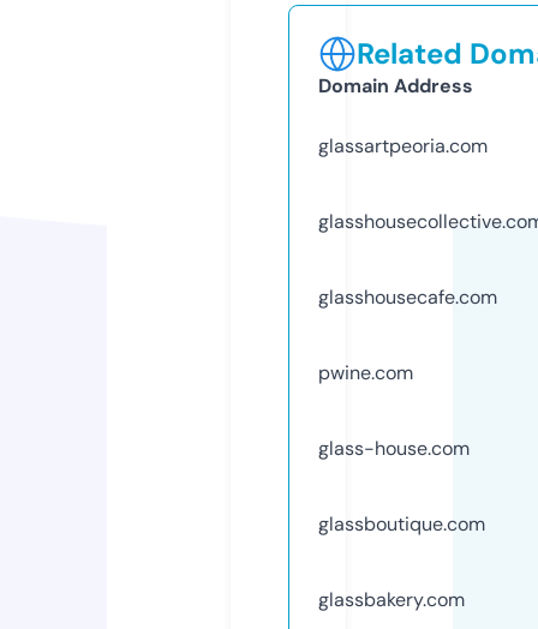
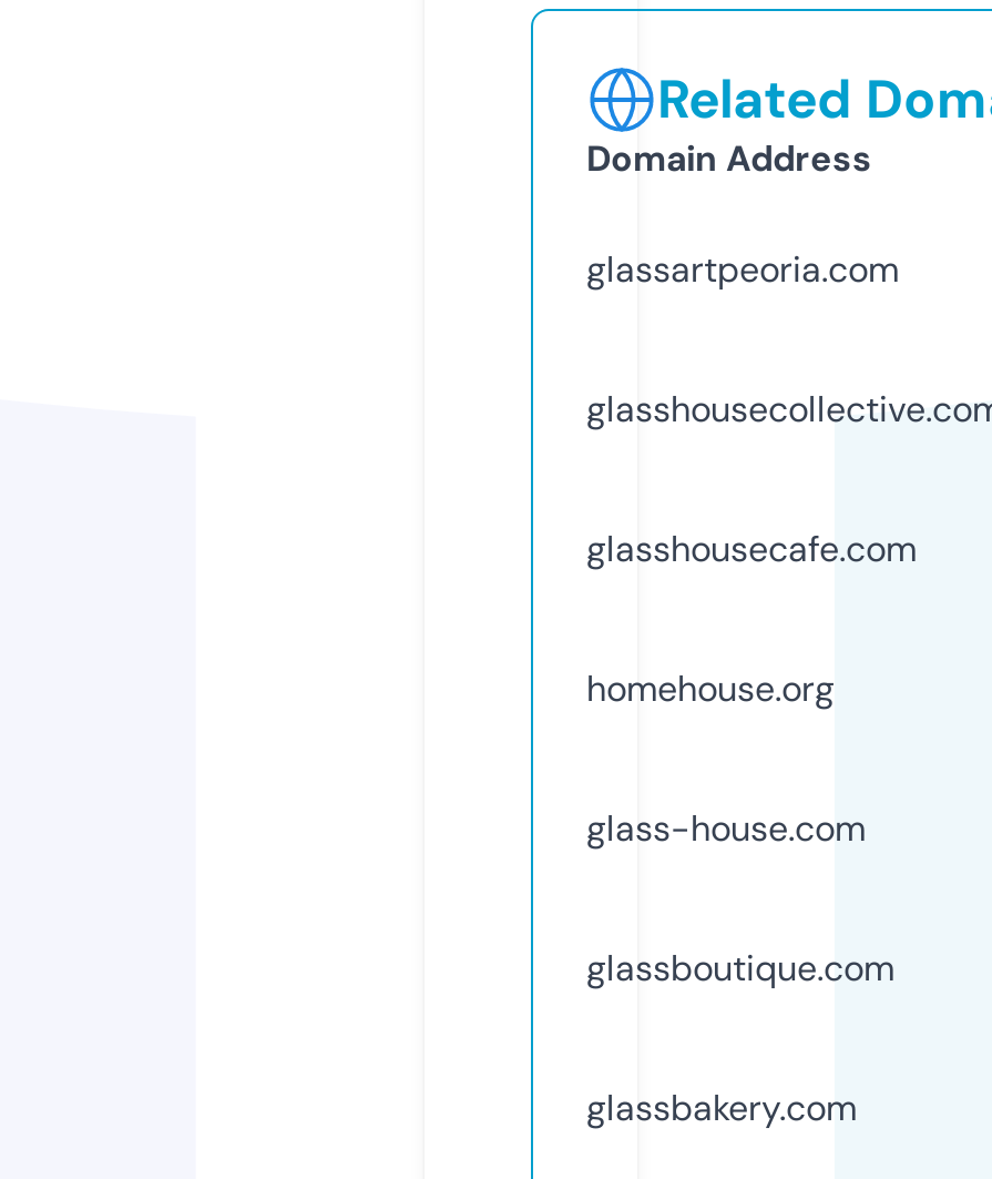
- pwine.com
+ homehouse.org
